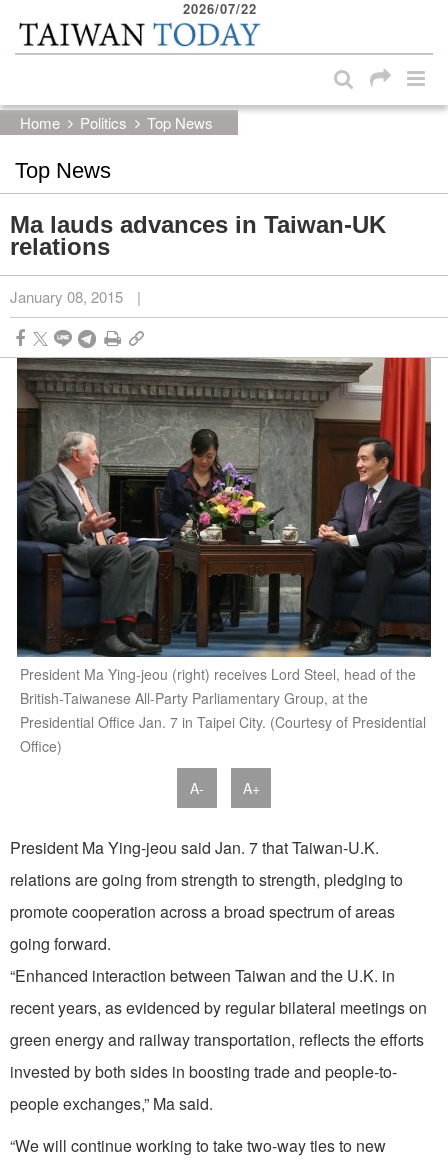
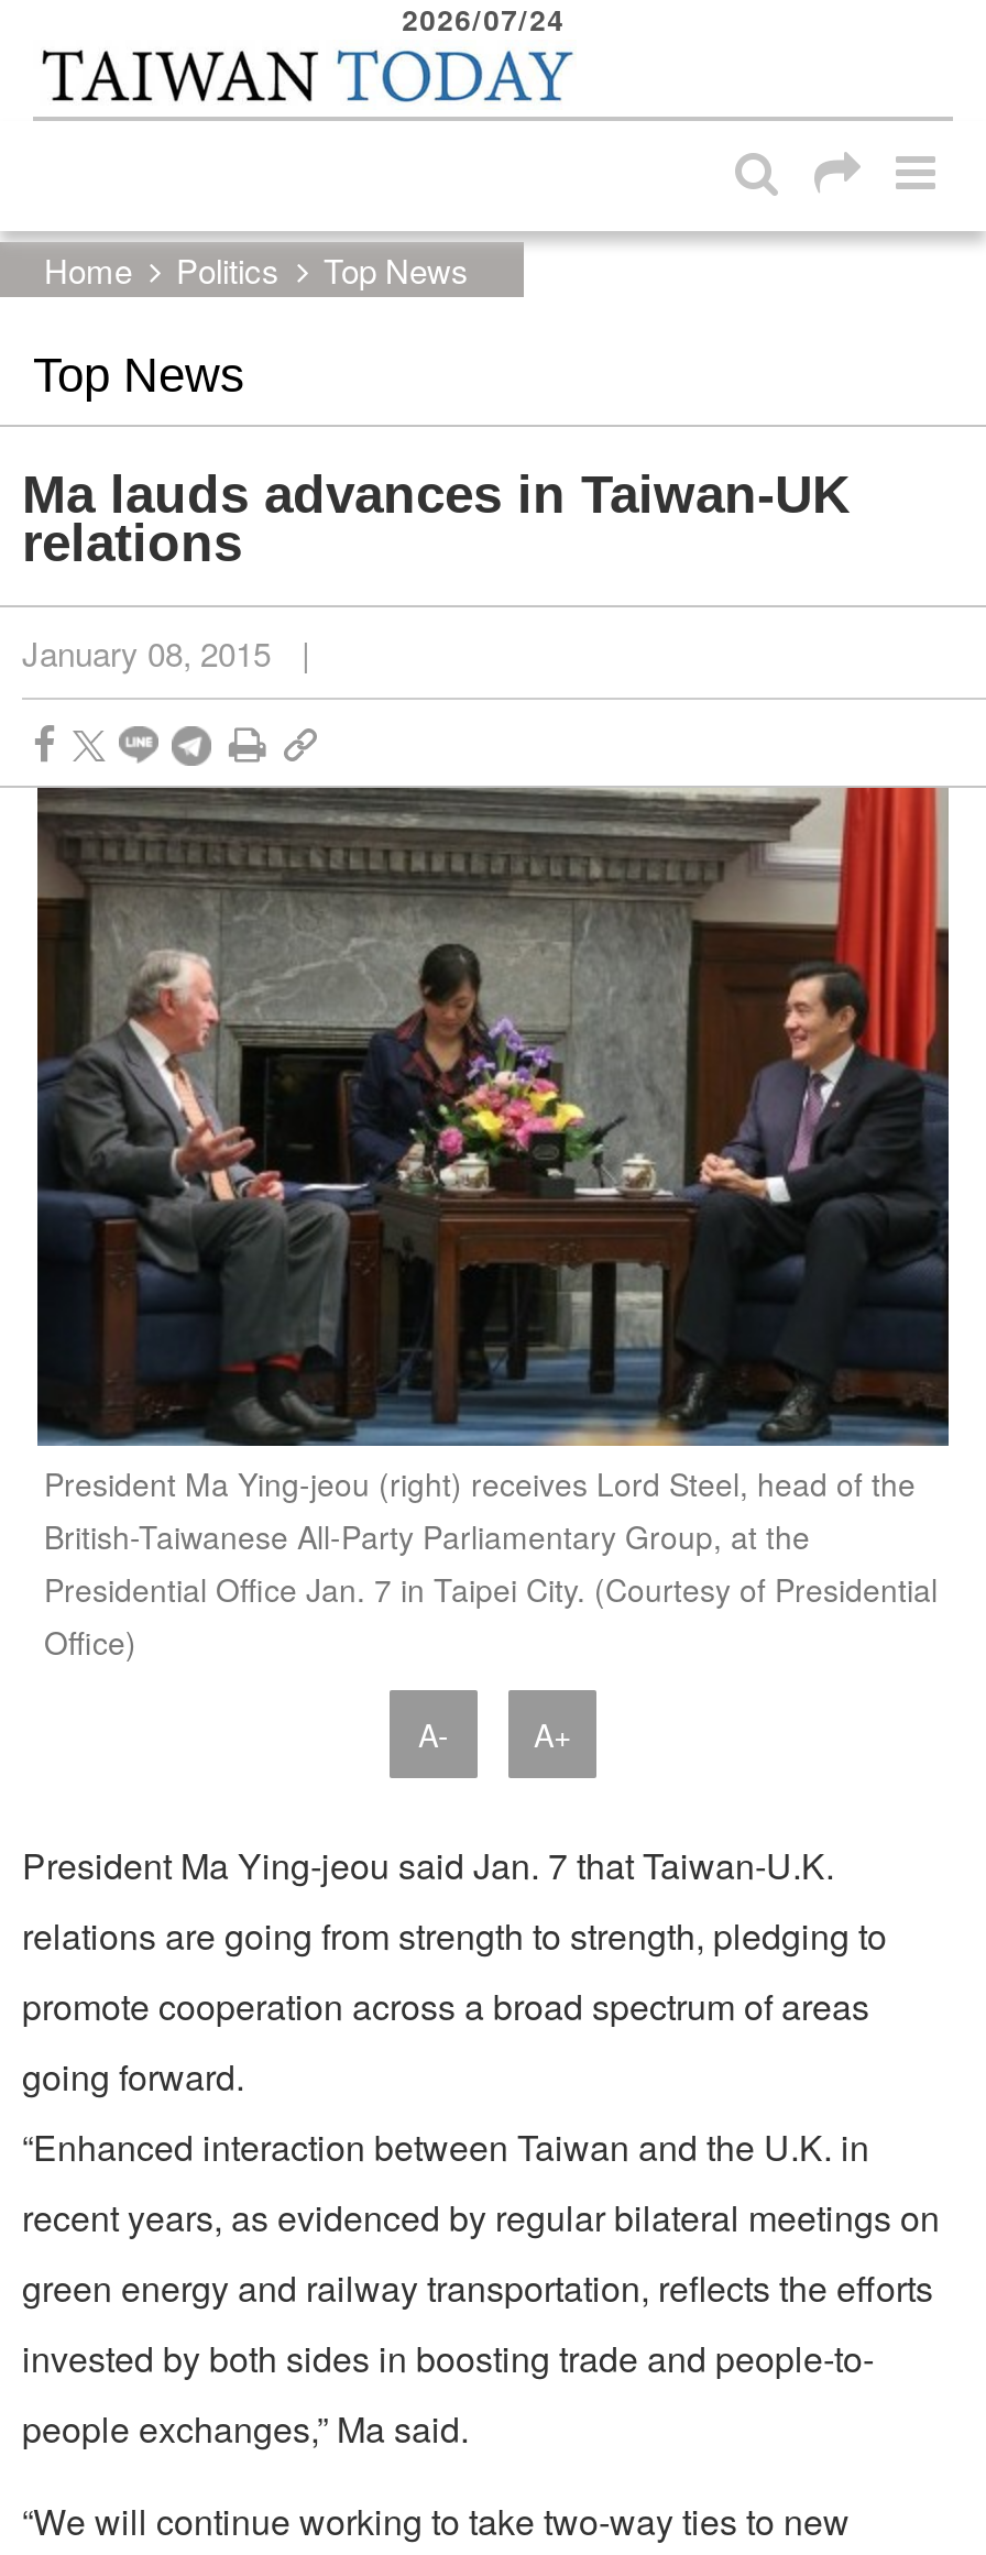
- 2026/07/22
+ 2026/07/24
